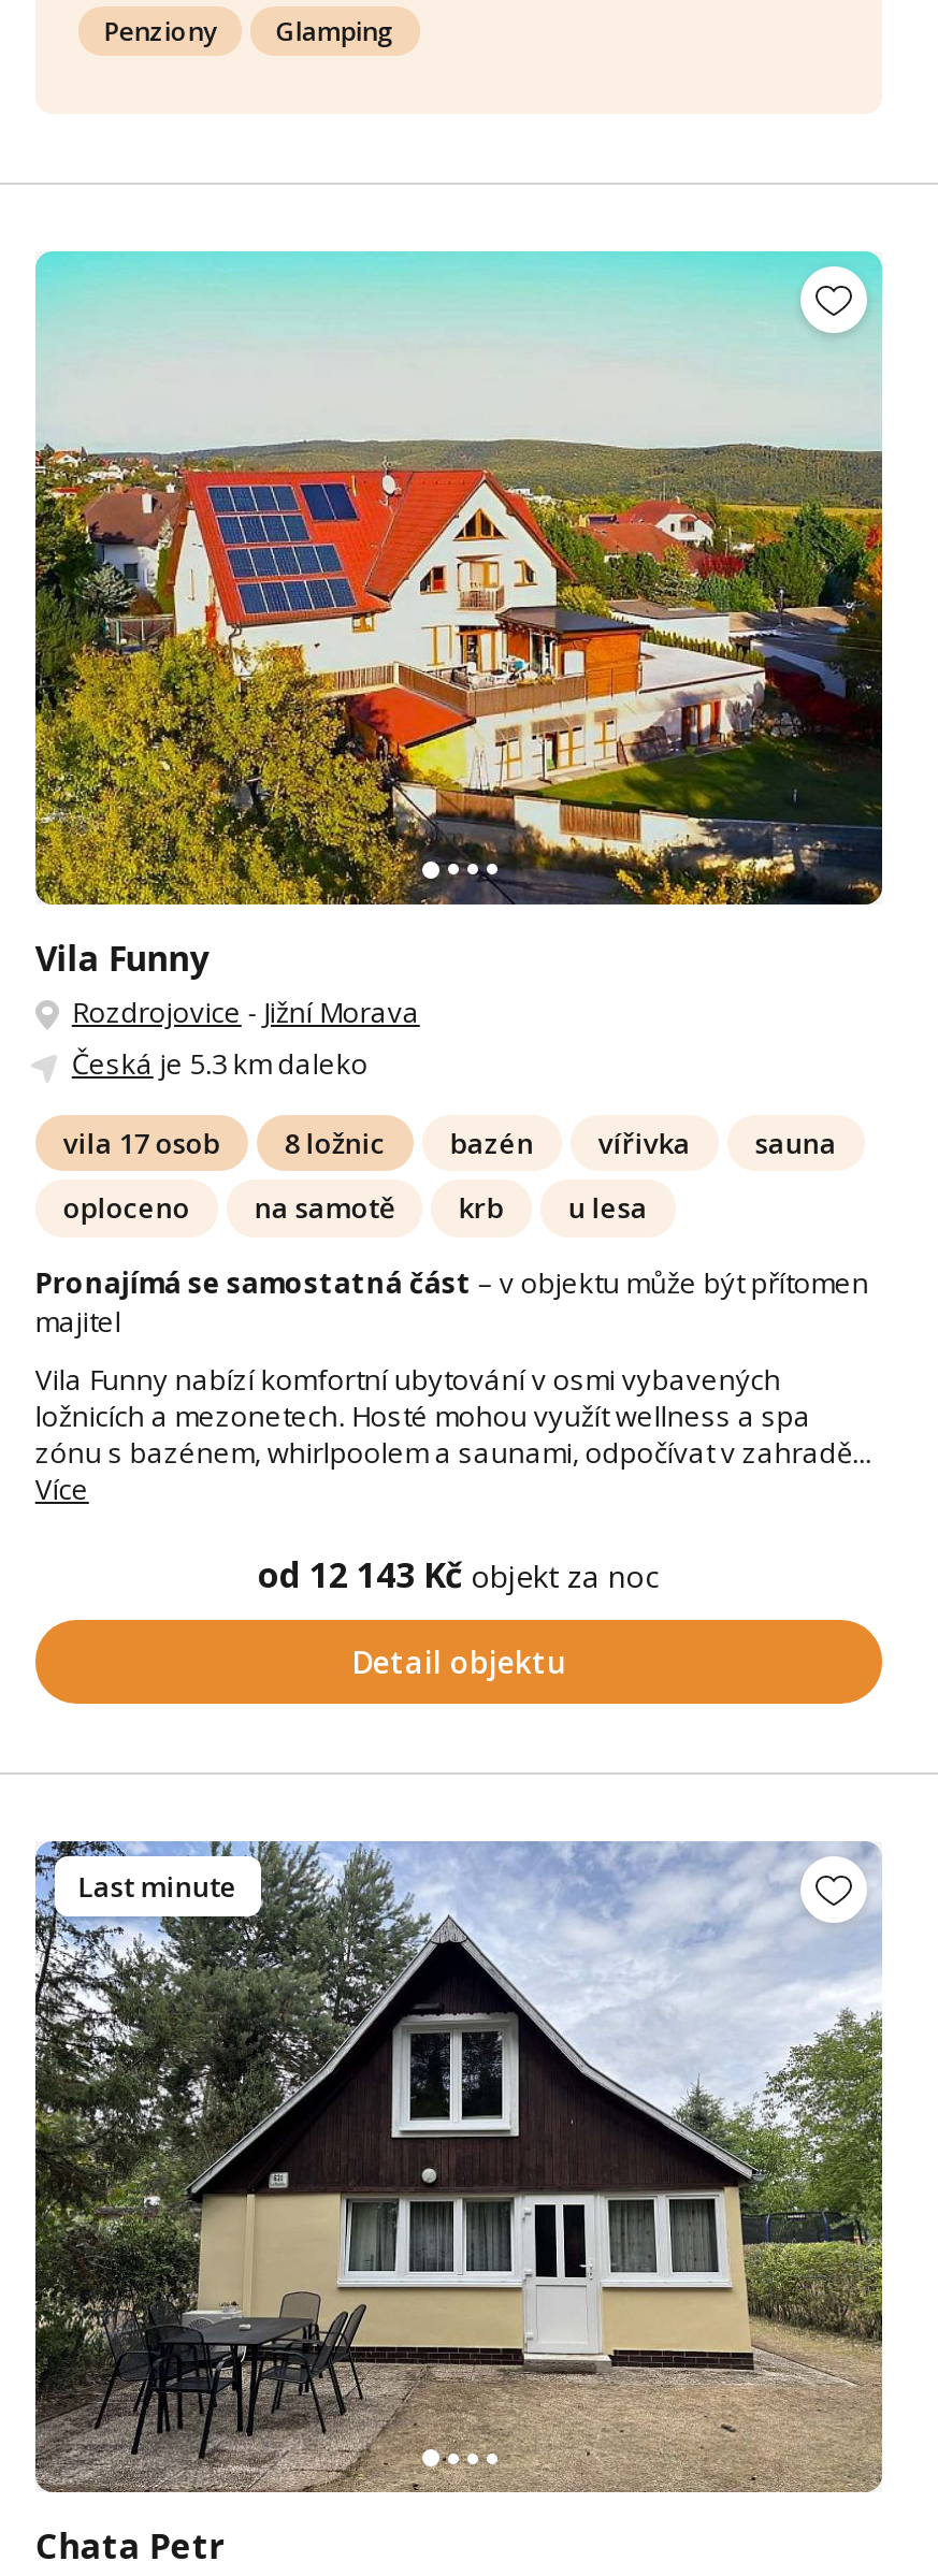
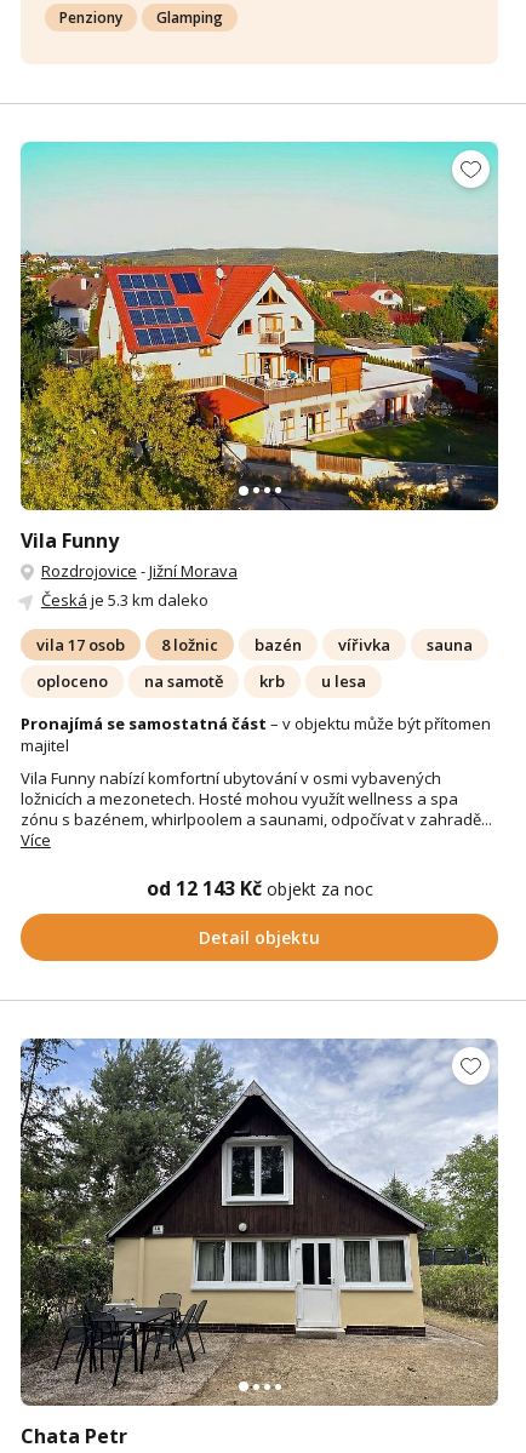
- Last minute
